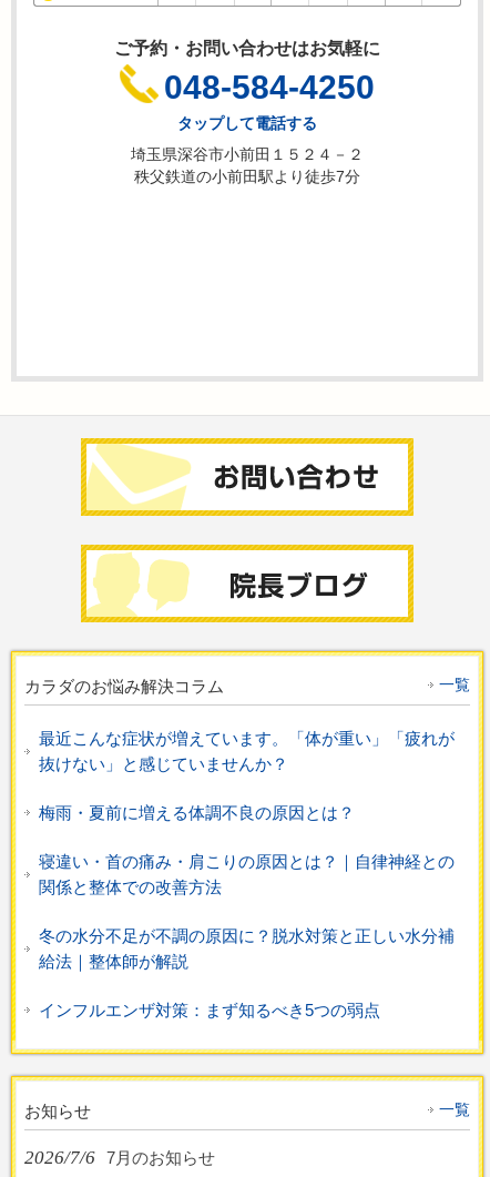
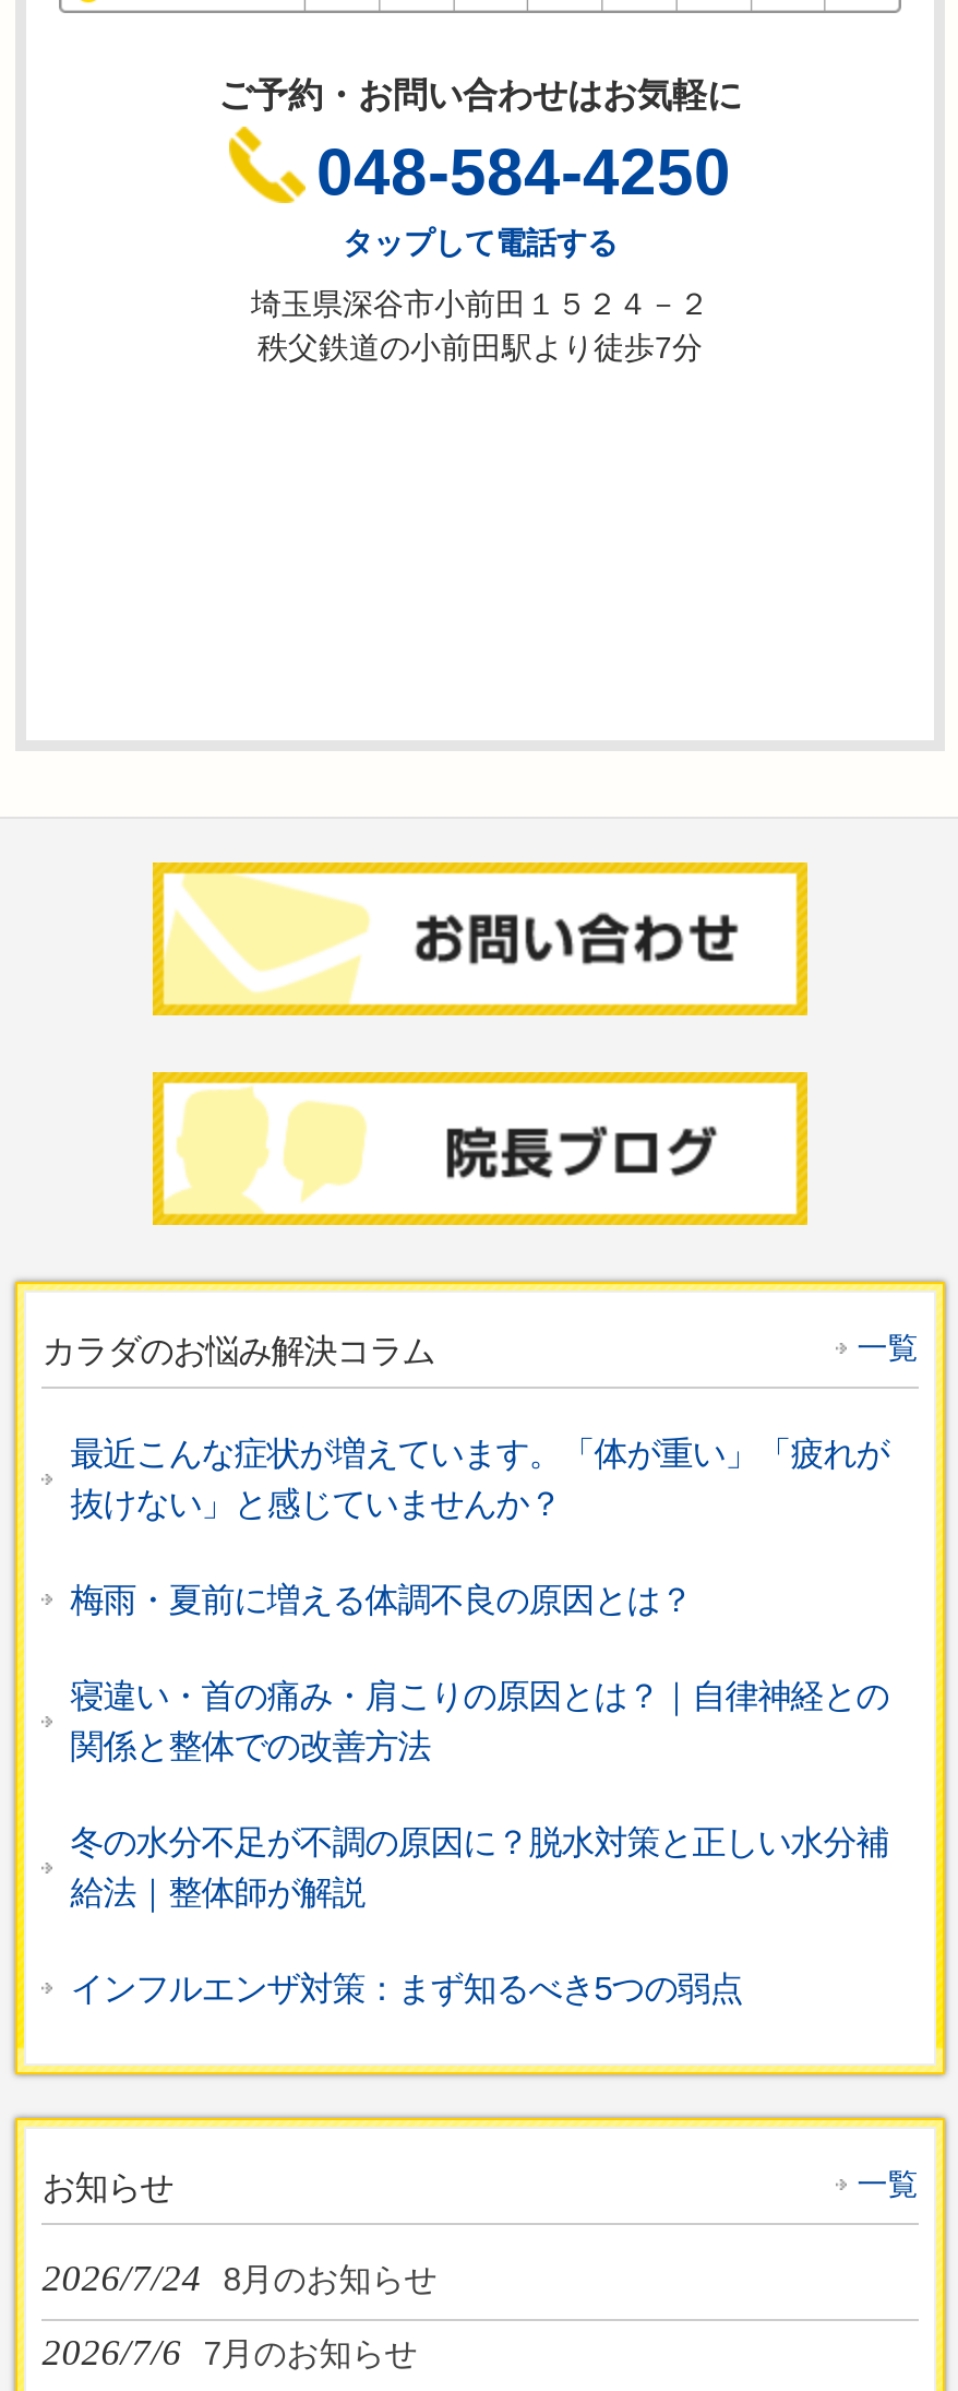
+ 2026/7/24 8月のお知らせ
